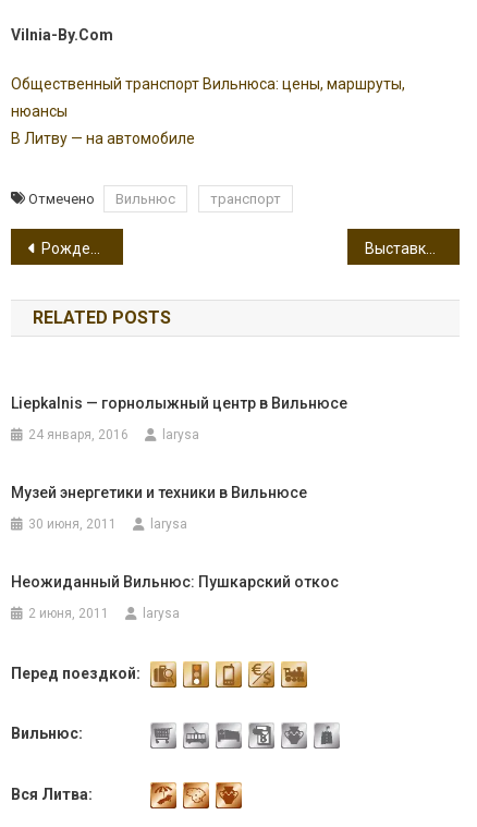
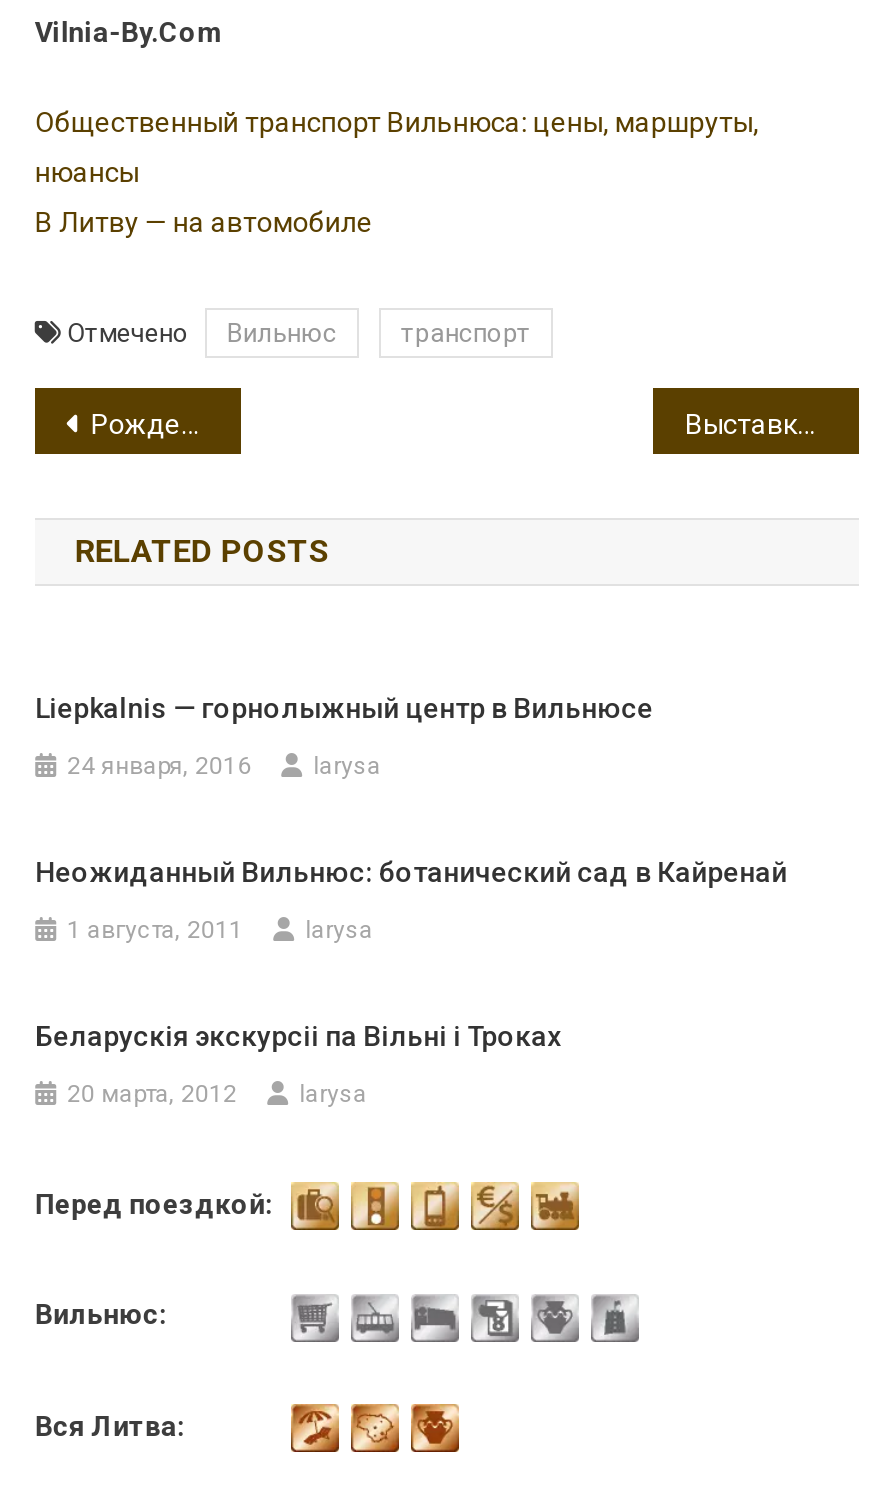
- Музей энергетики и техники в Вильнюсе
+ Неожиданный Вильнюс: ботанический сад в Кайренай

- 30 июня, 2011
+ 1 августа, 2011

- Неожиданный Вильнюс: Пушкарский откос
+ Беларускія экскурсіі па Вільні і Троках

- 2 июня, 2011
+ 20 марта, 2012
